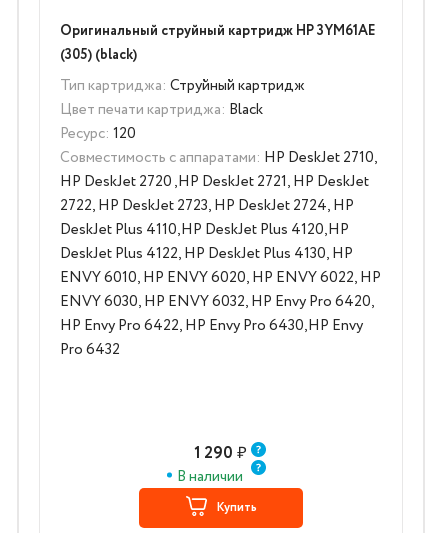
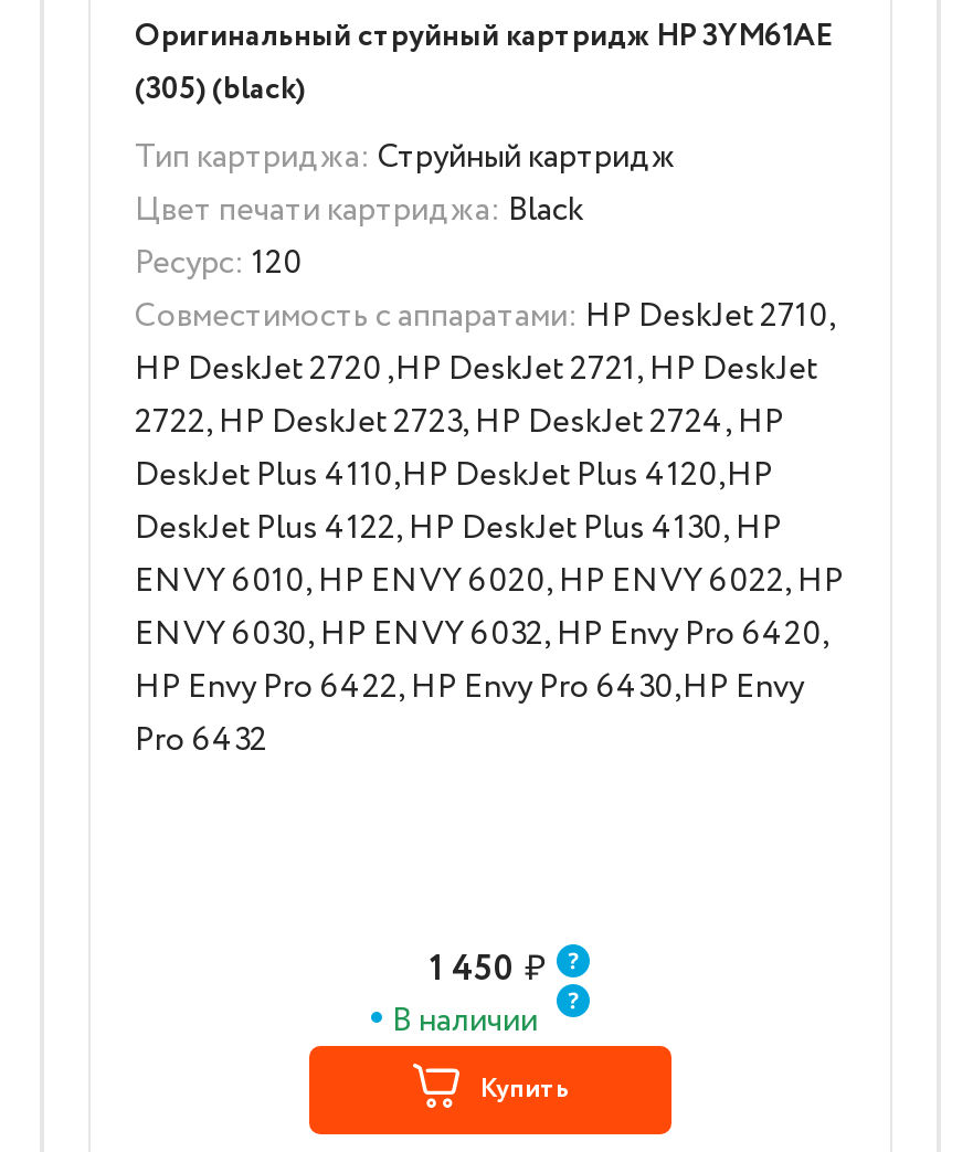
- 1 290 ₽
+ 1 450 ₽
